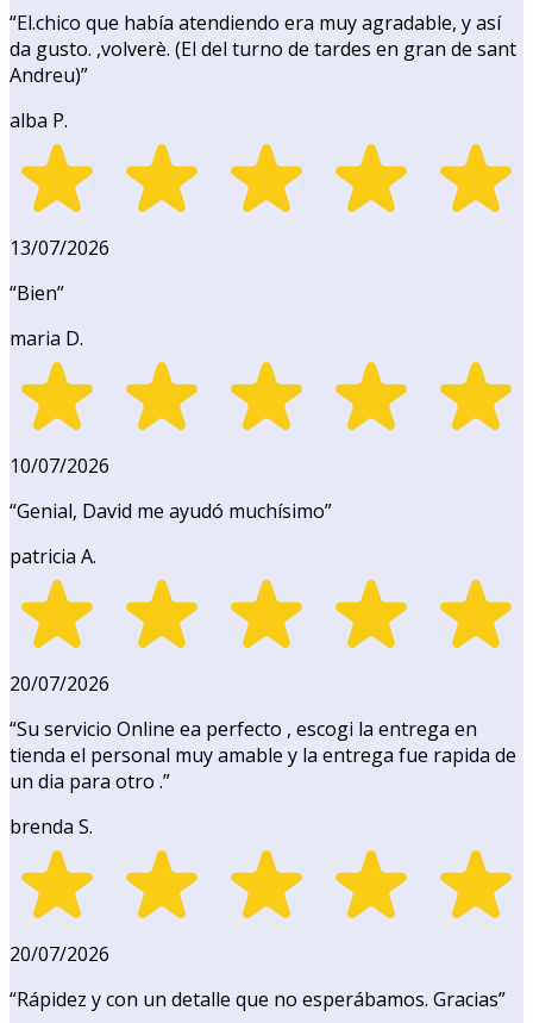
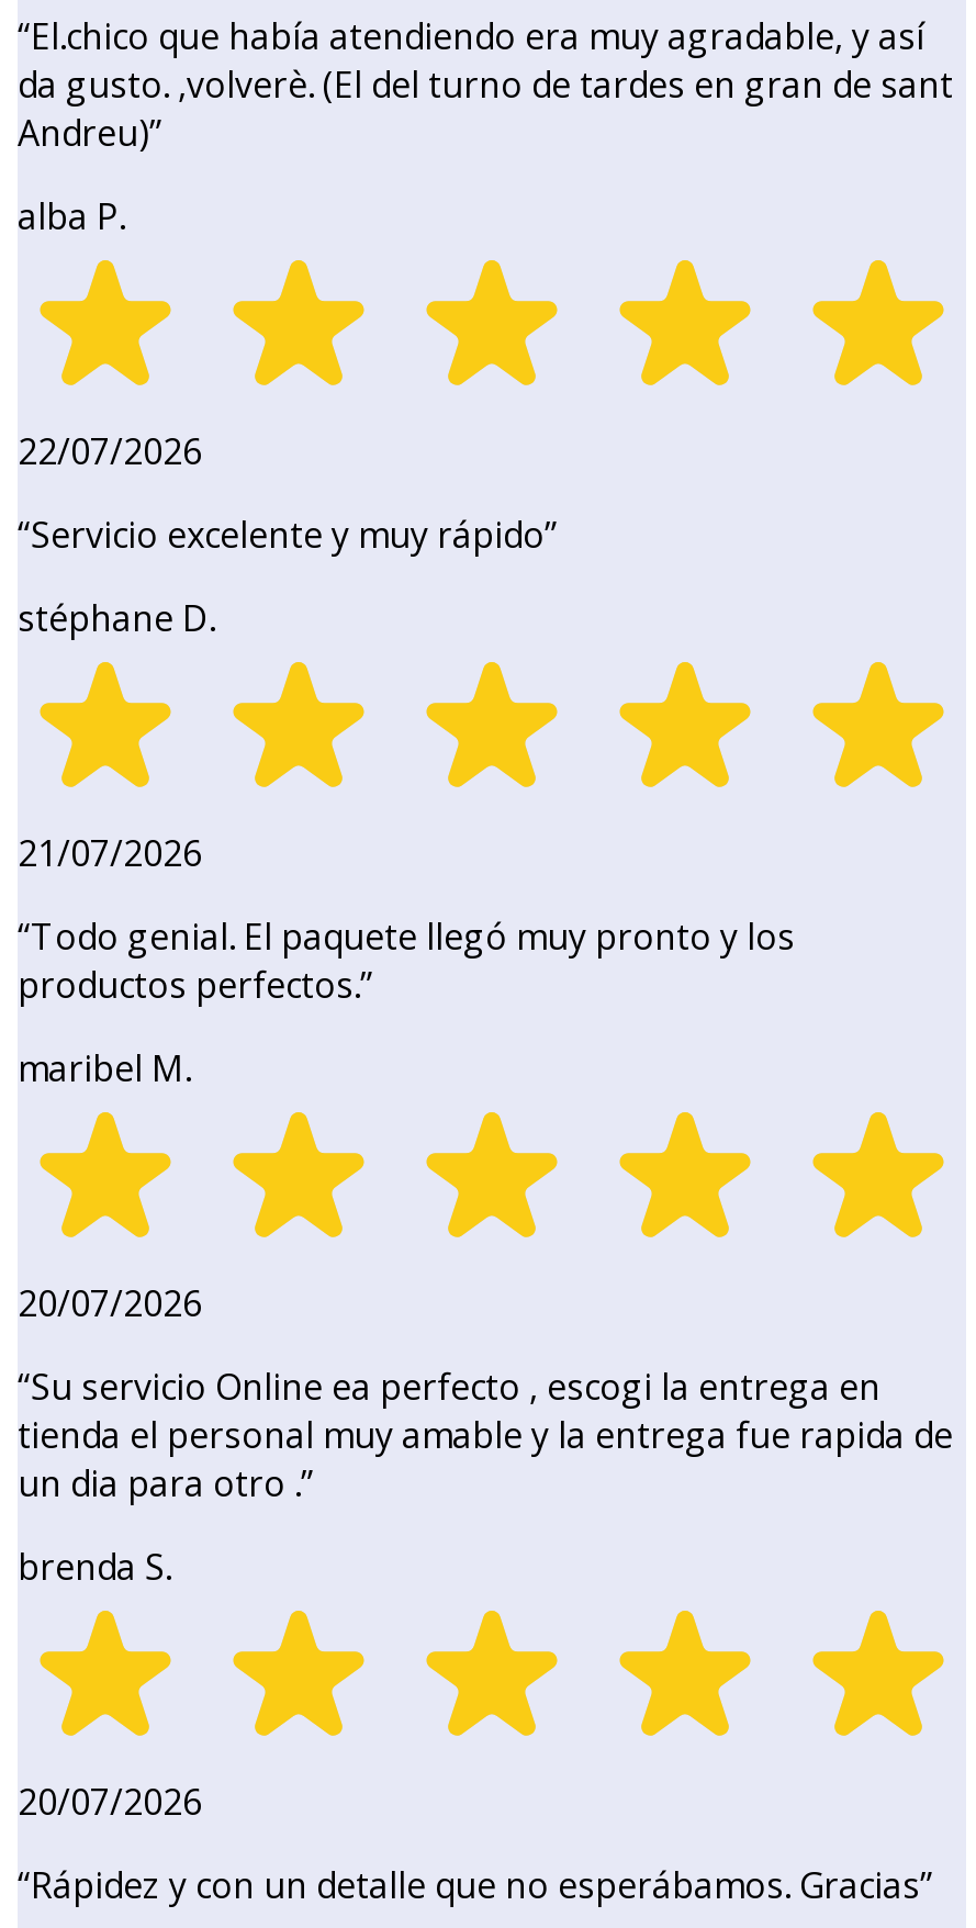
- 13/07/2026
+ 22/07/2026

- “Bien”
+ “Servicio excelente y muy rápido”

- maria D.
+ stéphane D.

- 10/07/2026
+ 21/07/2026

- “Genial, David me ayudó muchísimo”
+ “Todo genial. El paquete llegó muy pronto y los
+ productos perfectos.”

- patricia A.
+ maribel M.
